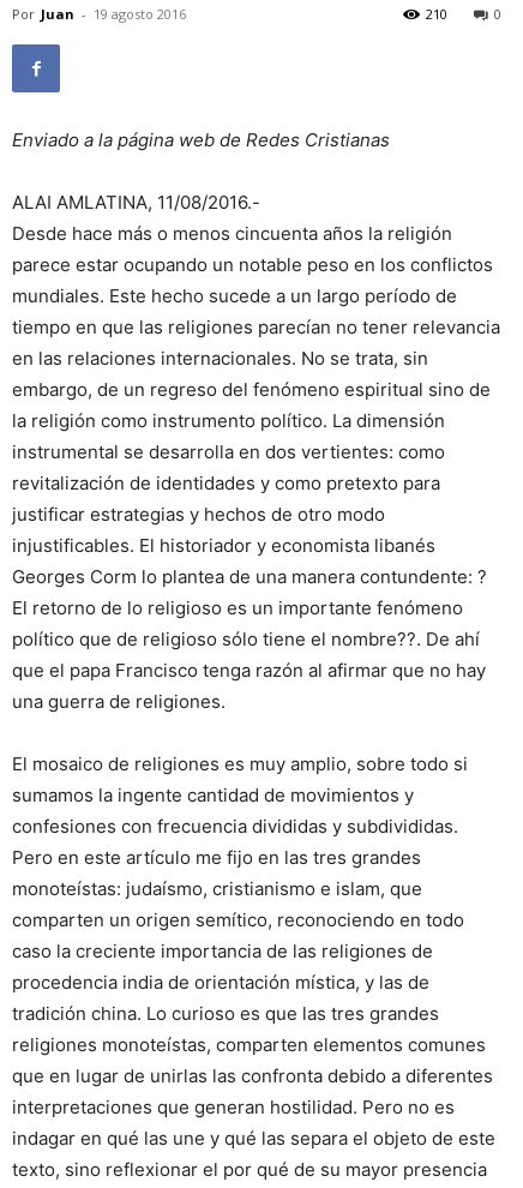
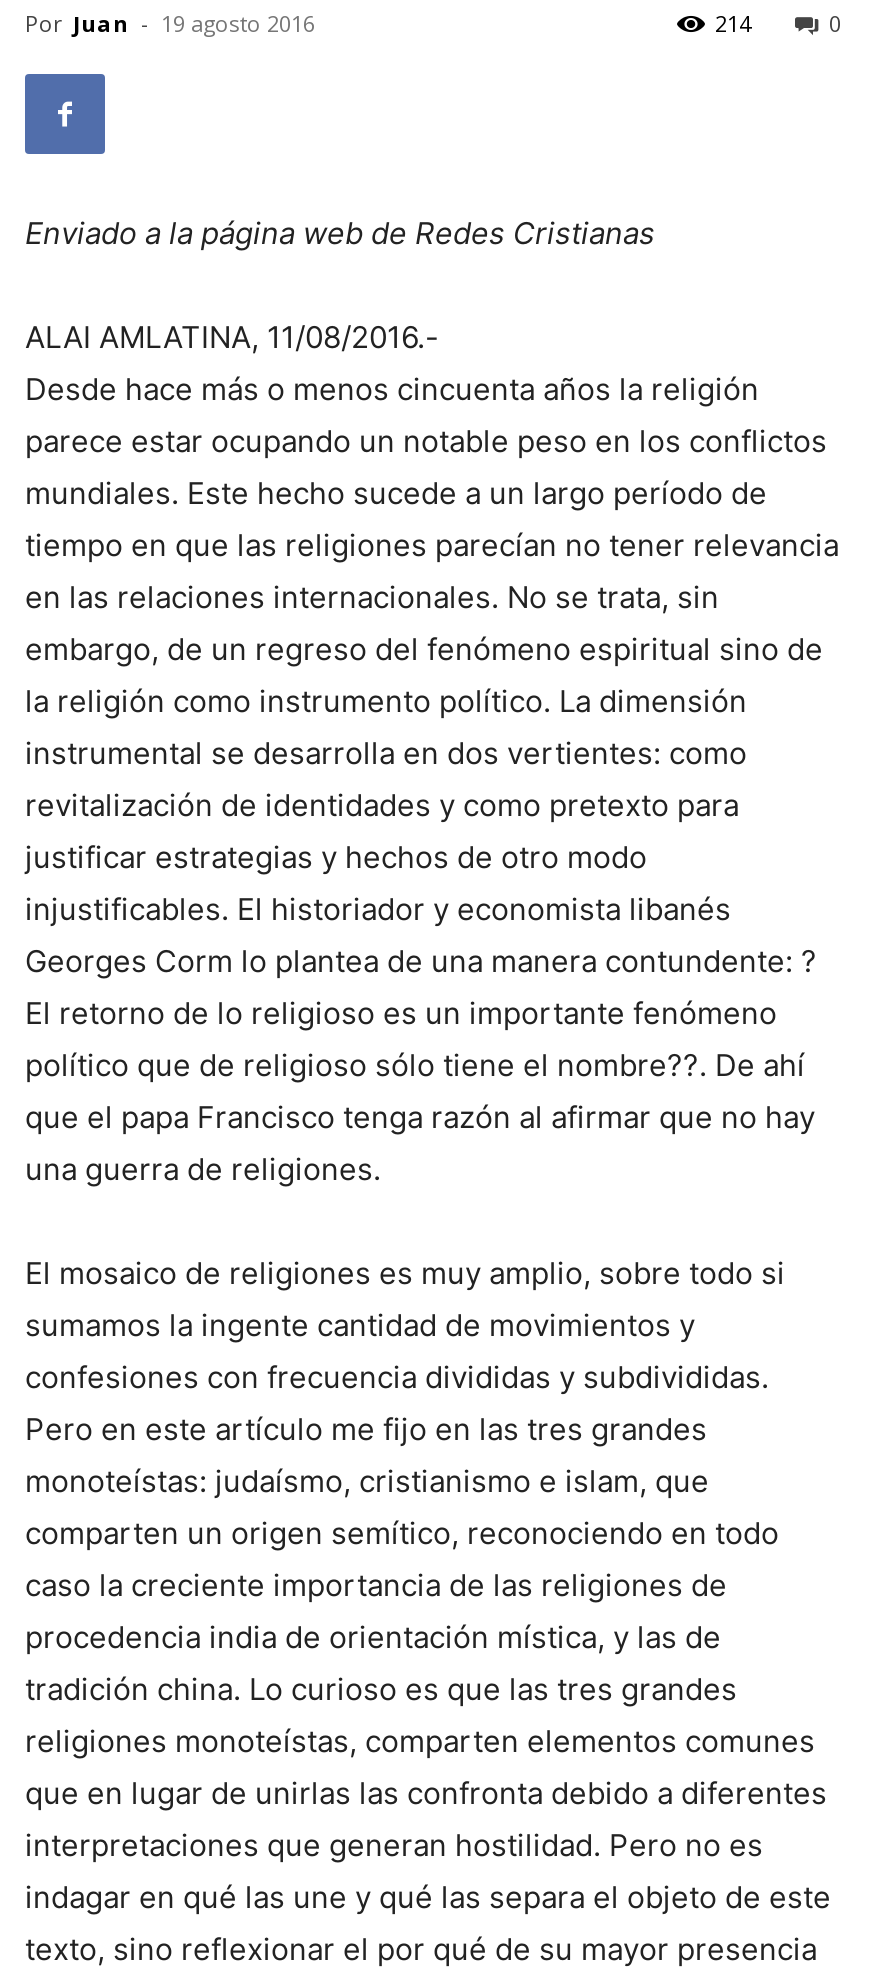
- 210
+ 214
